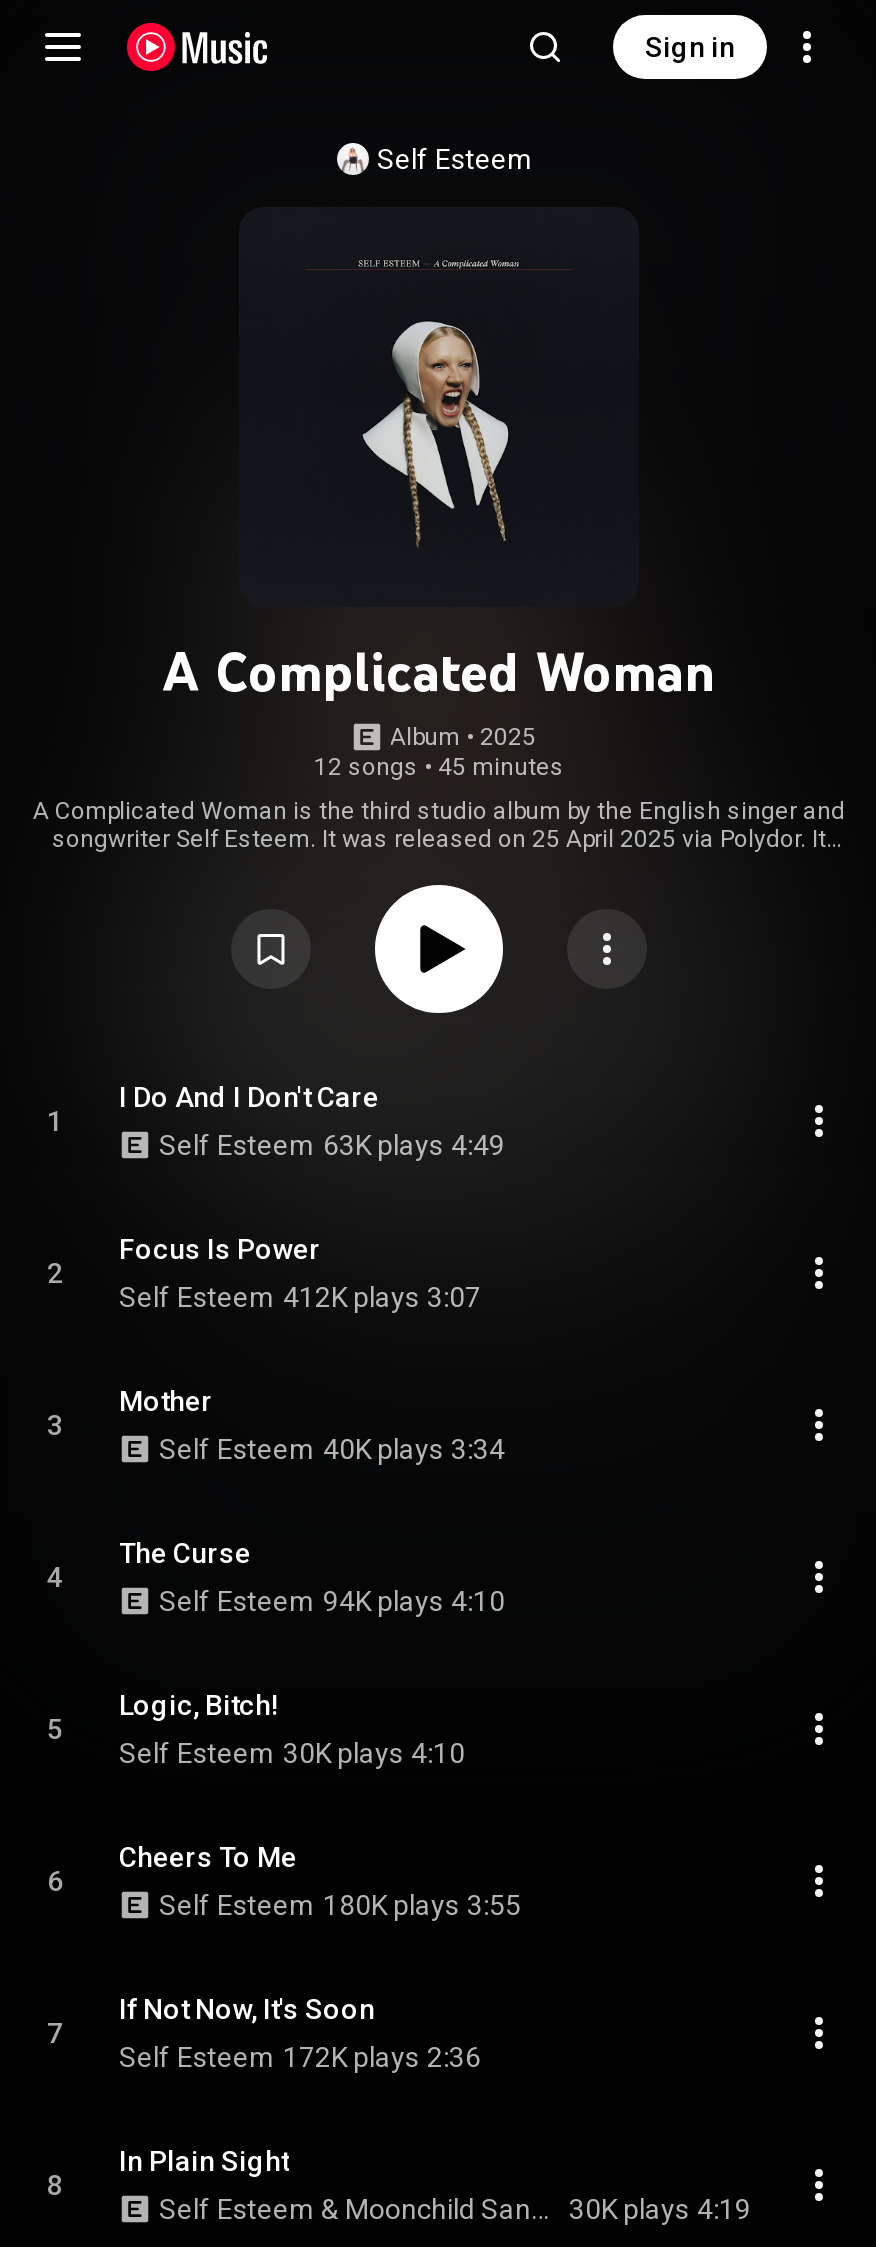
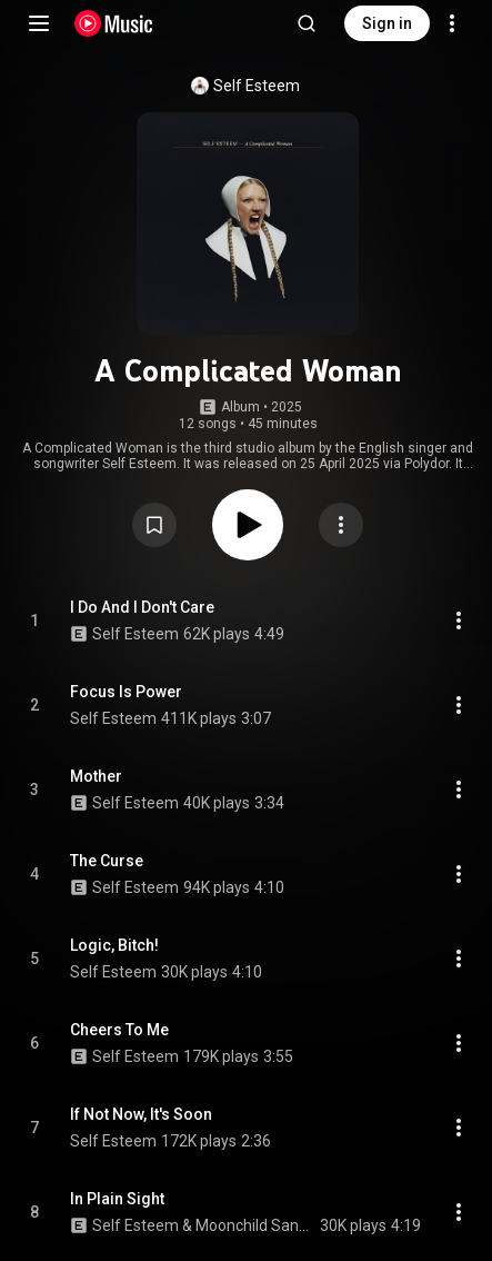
- Self Esteem 63K plays 4:49
+ Self Esteem 62K plays 4:49

- Self Esteem 412K plays 3:07
+ Self Esteem 411K plays 3:07

- Self Esteem 180K plays 3:55
+ Self Esteem 179K plays 3:55
